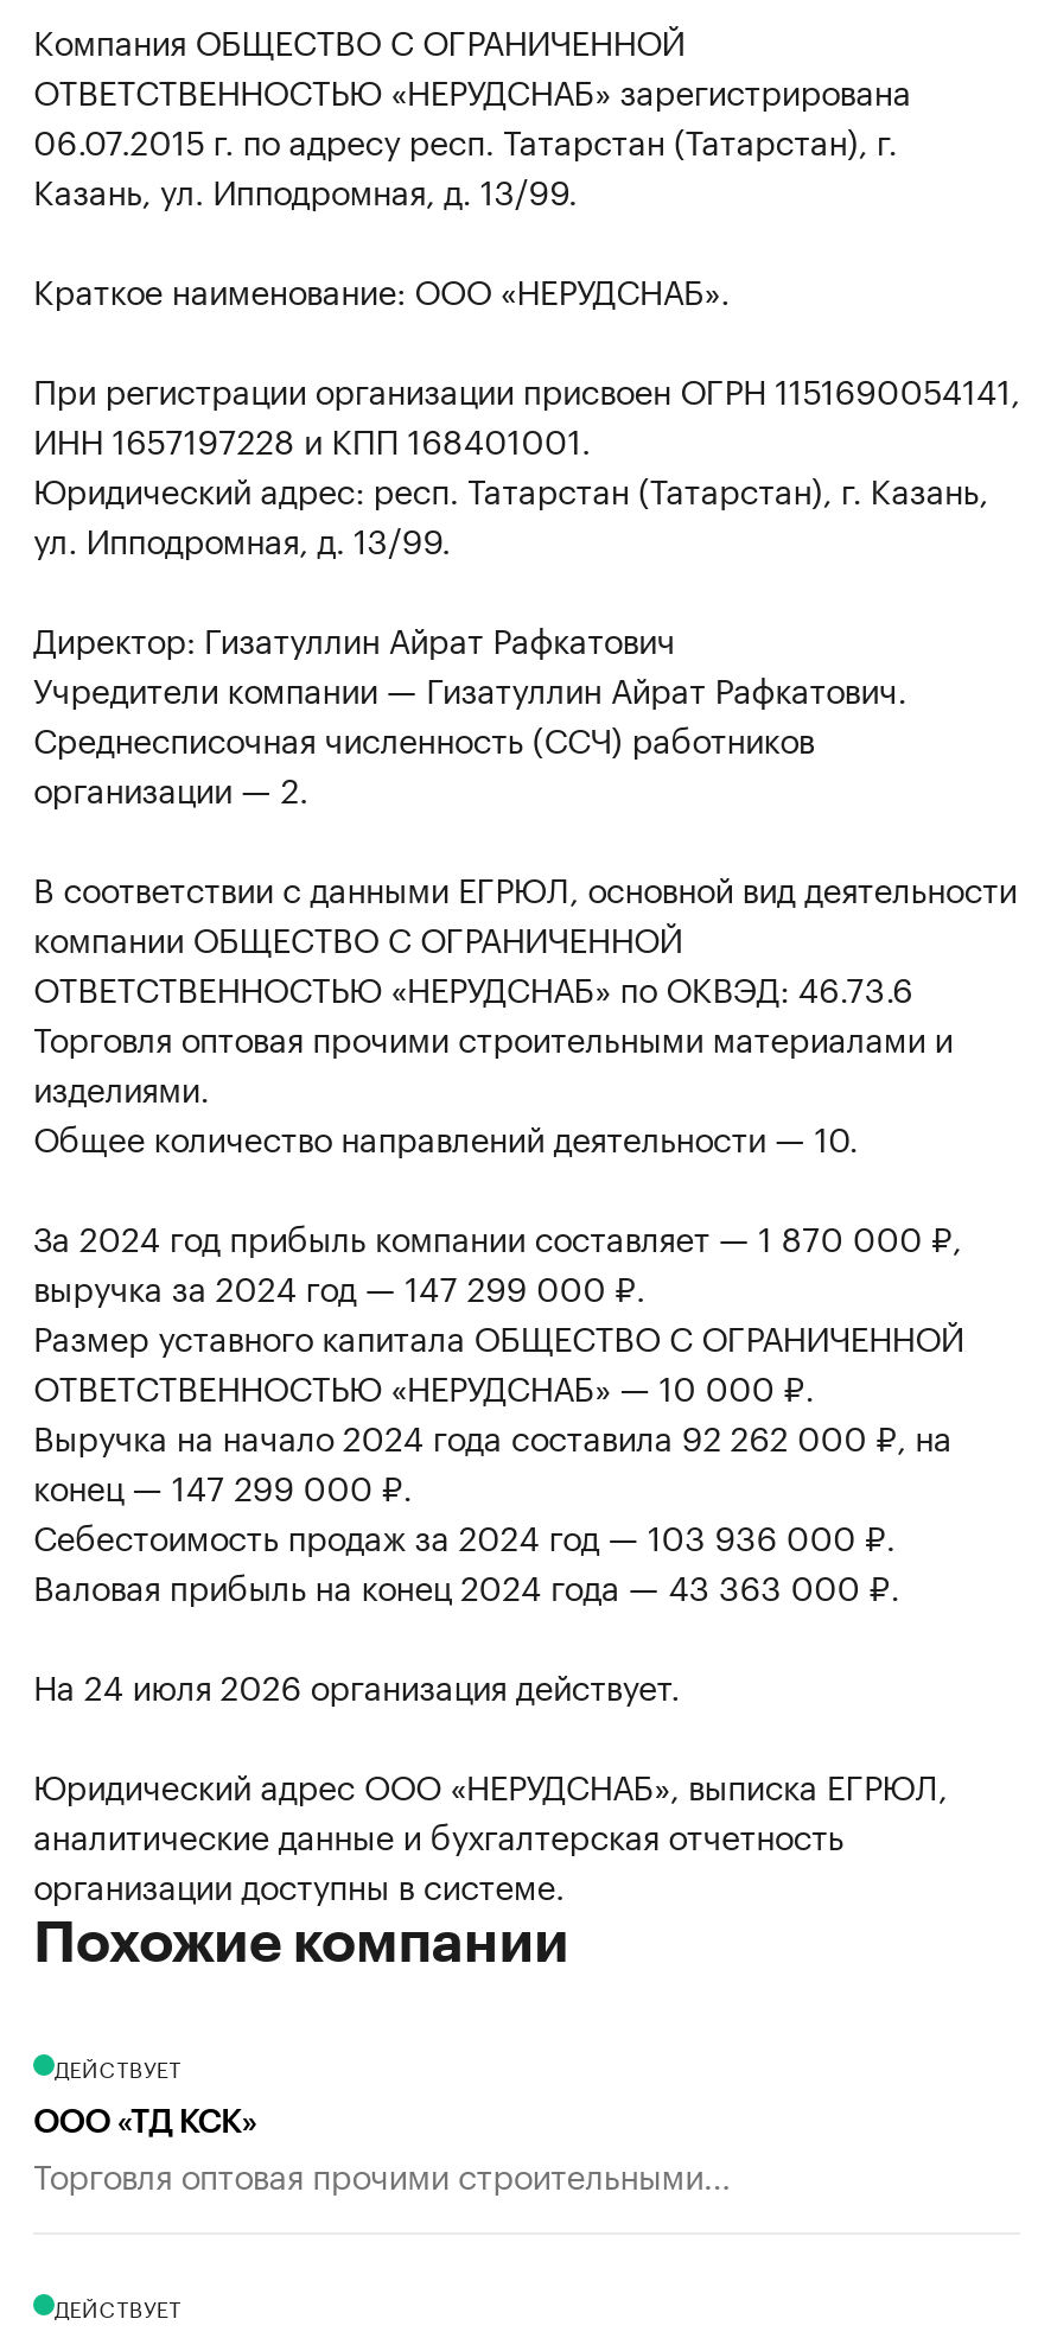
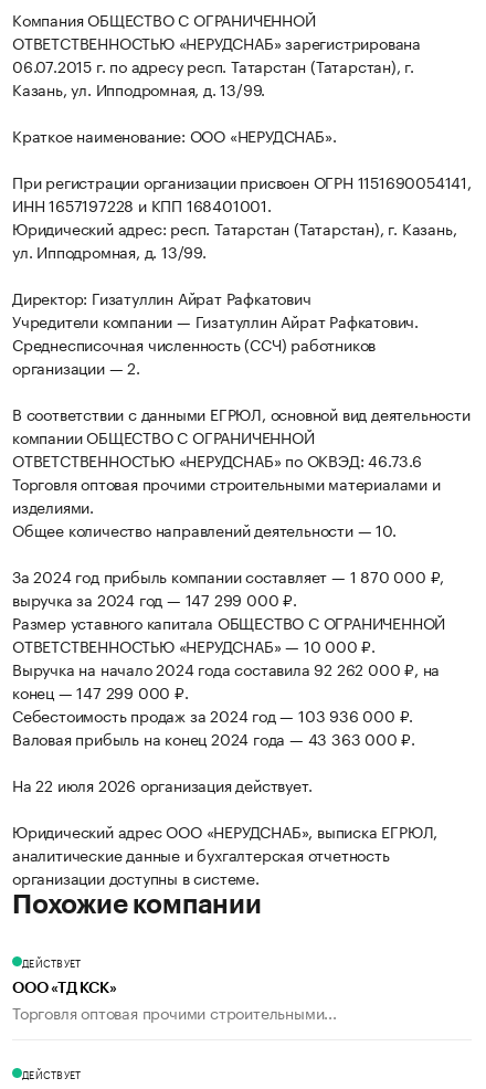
- На 24 июля 2026 организация действует.
+ На 22 июля 2026 организация действует.
